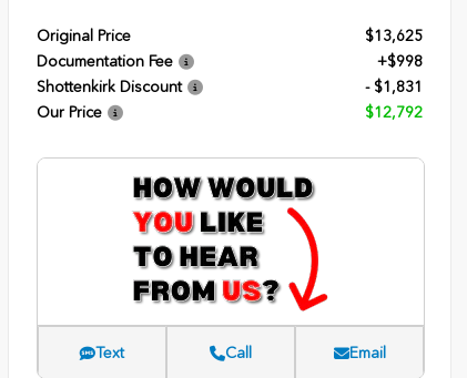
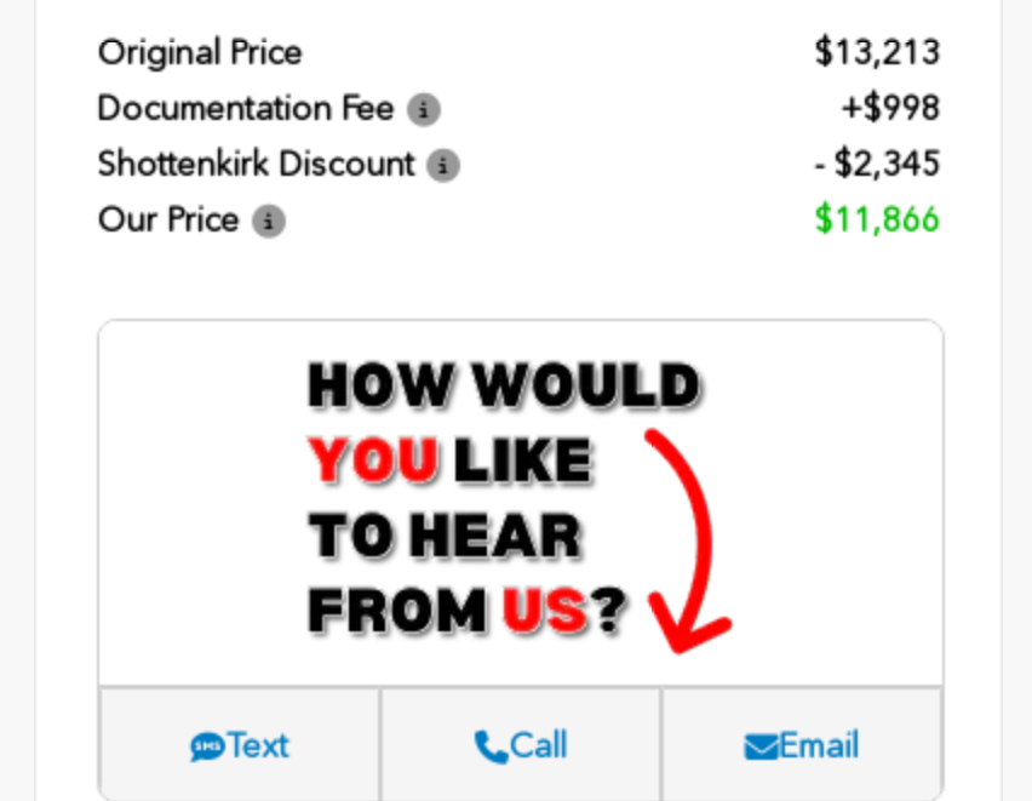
- $13,625
+ $13,213

- - $1,831
+ - $2,345

- $12,792
+ $11,866
